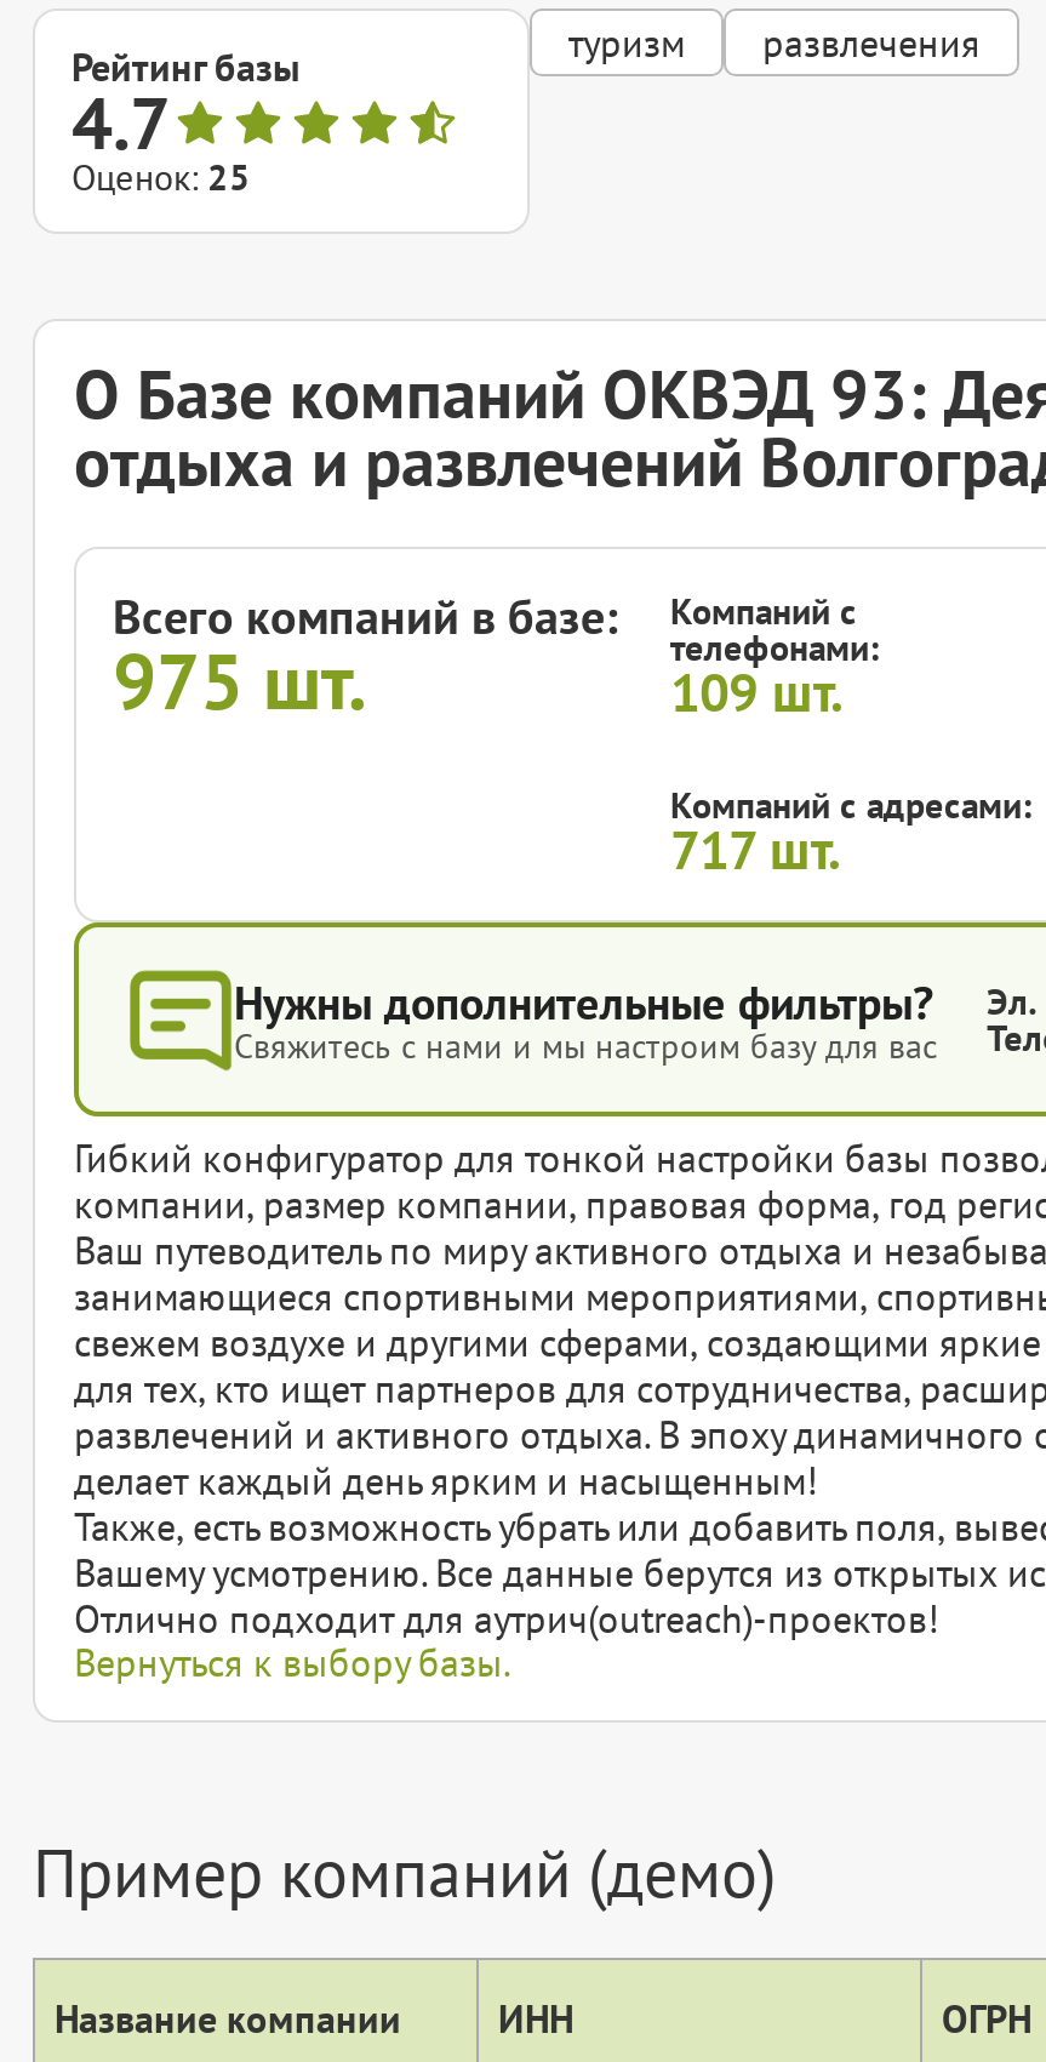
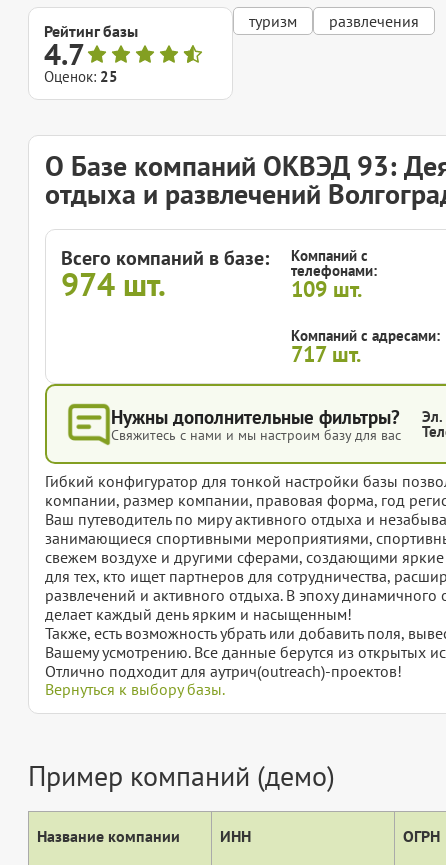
- 975шт.
+ 974шт.
